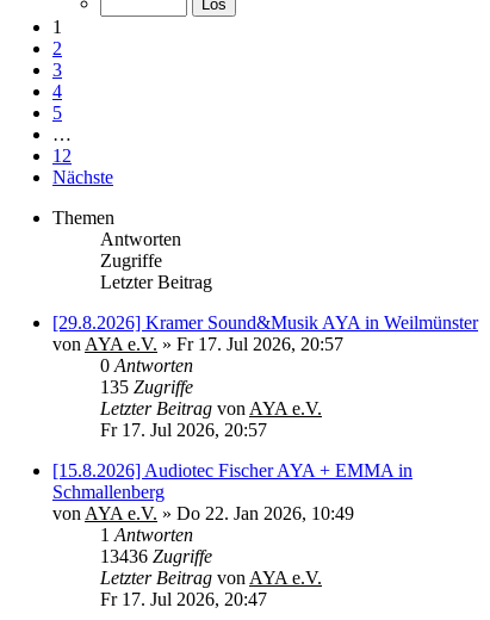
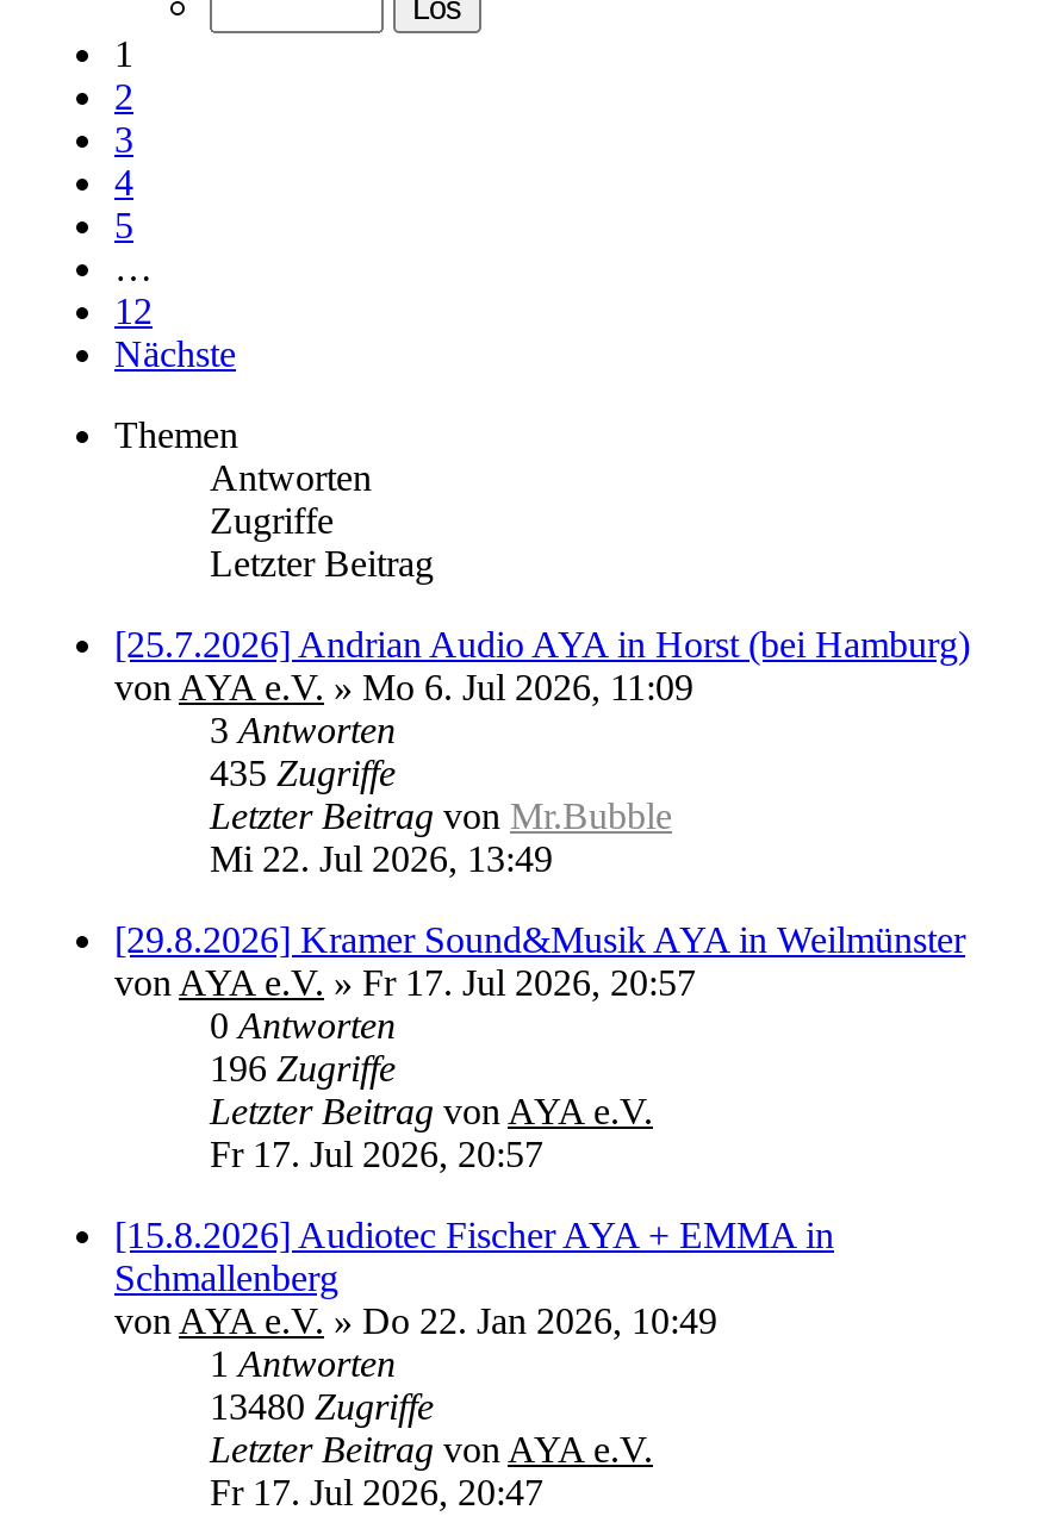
+ [25.7.2026] Andrian Audio AYA in Horst (bei Hamburg)
+ von AYA e.V.» Mo 6. Jul 2026, 11:09
+ 3 Antworten
+ 435 Zugriffe
+ Letzter Beitrag von Mr.Bubble
+ Mi 22. Jul 2026, 13:49

- 135 Zugriffe
+ 196 Zugriffe

- 13436 Zugriffe
+ 13480 Zugriffe
